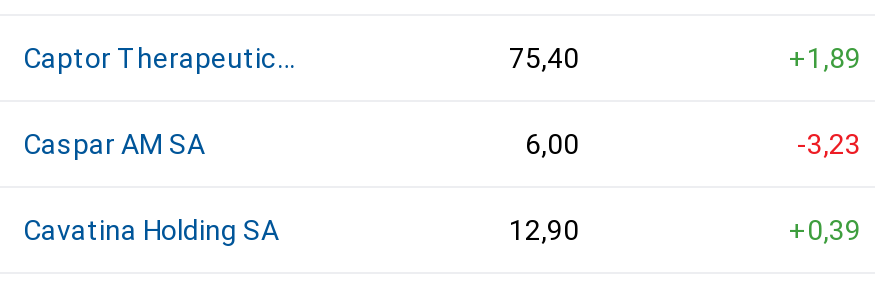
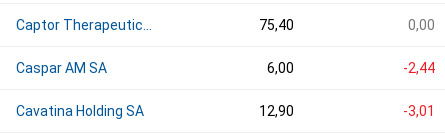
- +1,89
+ 0,00

- -3,23
+ -2,44

- +0,39
+ -3,01
